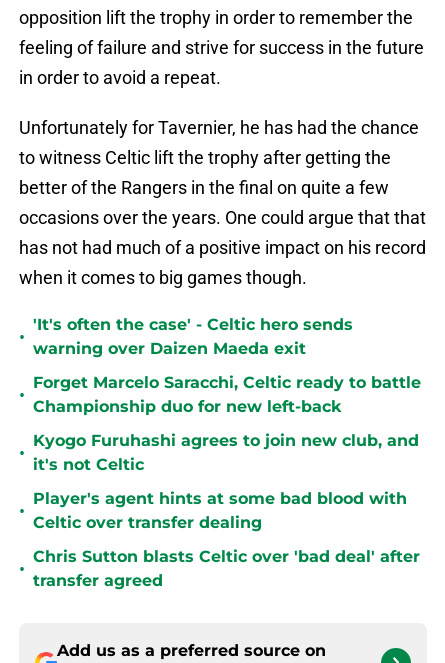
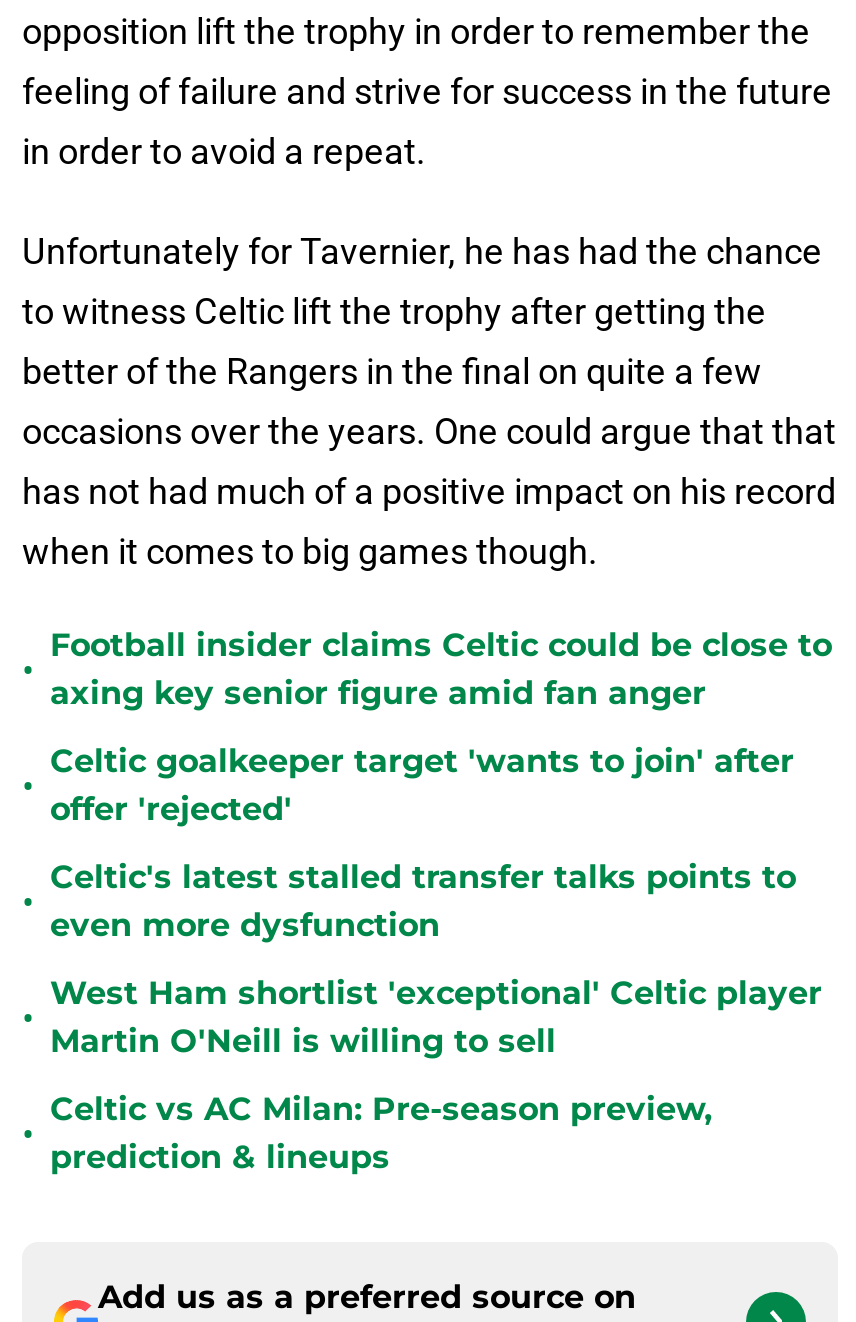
- 'It's often the case' - Celtic hero sends
- warning over Daizen Maeda exit
+ Football insider claims Celtic could be close to
+ axing key senior figure amid fan anger

- Forget Marcelo Saracchi, Celtic ready to battle
- Championship duo for new left-back
+ Celtic goalkeeper target 'wants to join' after
+ offer 'rejected'

- Kyogo Furuhashi agrees to join new club, and
- it's not Celtic
+ Celtic's latest stalled transfer talks points to
+ even more dysfunction

- Player's agent hints at some bad blood with
- Celtic over transfer dealing
+ West Ham shortlist 'exceptional' Celtic player
+ Martin O'Neill is willing to sell

- Chris Sutton blasts Celtic over 'bad deal' after
- transfer agreed
+ Celtic vs AC Milan: Pre-season preview,
+ prediction & lineups
